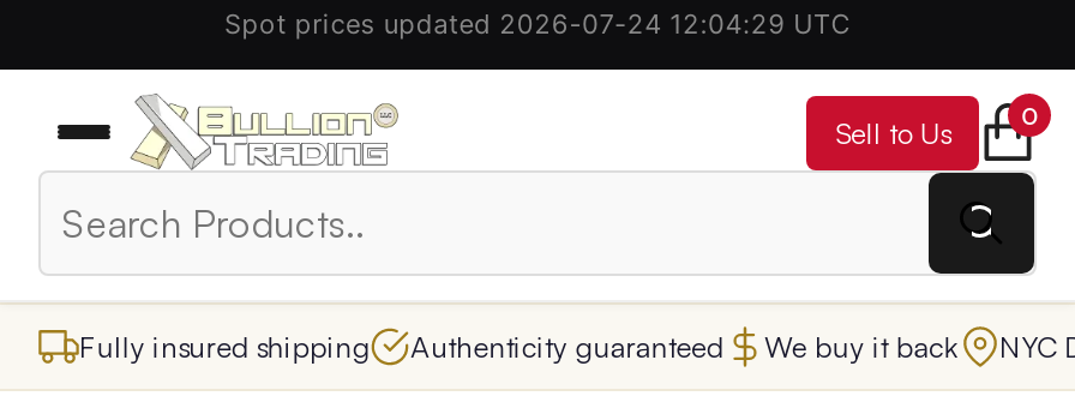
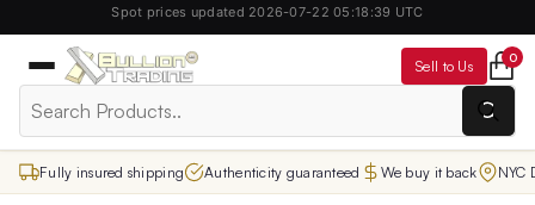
- Spot prices updated 2026-07-24 12:04:29 UTC
+ Spot prices updated 2026-07-22 05:18:39 UTC
